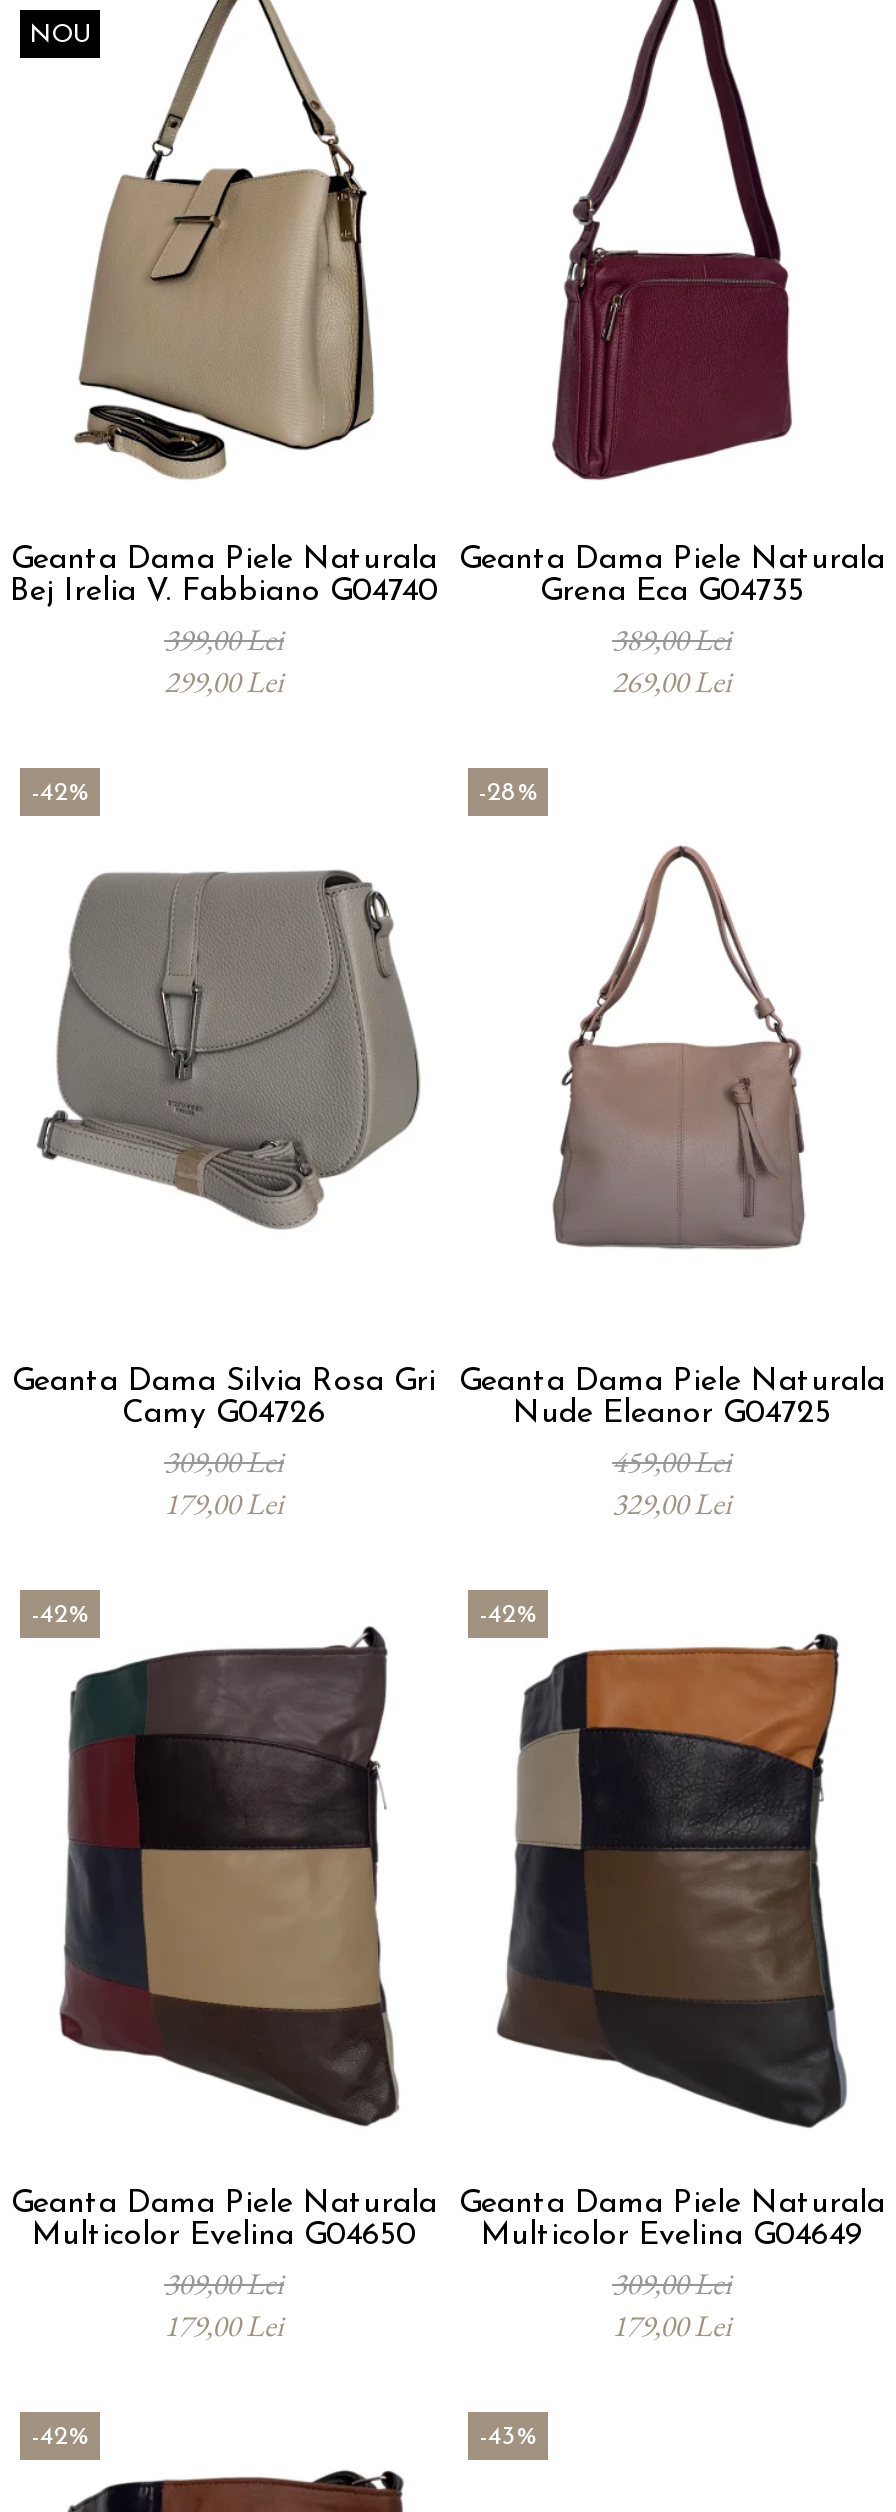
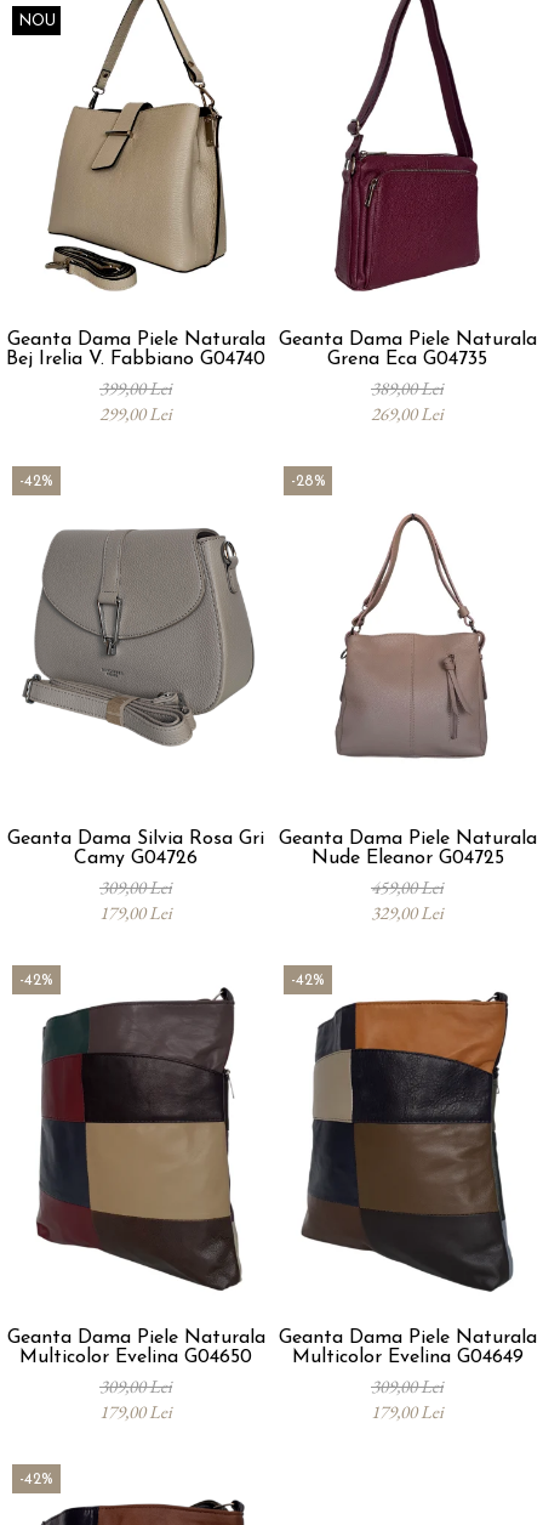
- -43%
